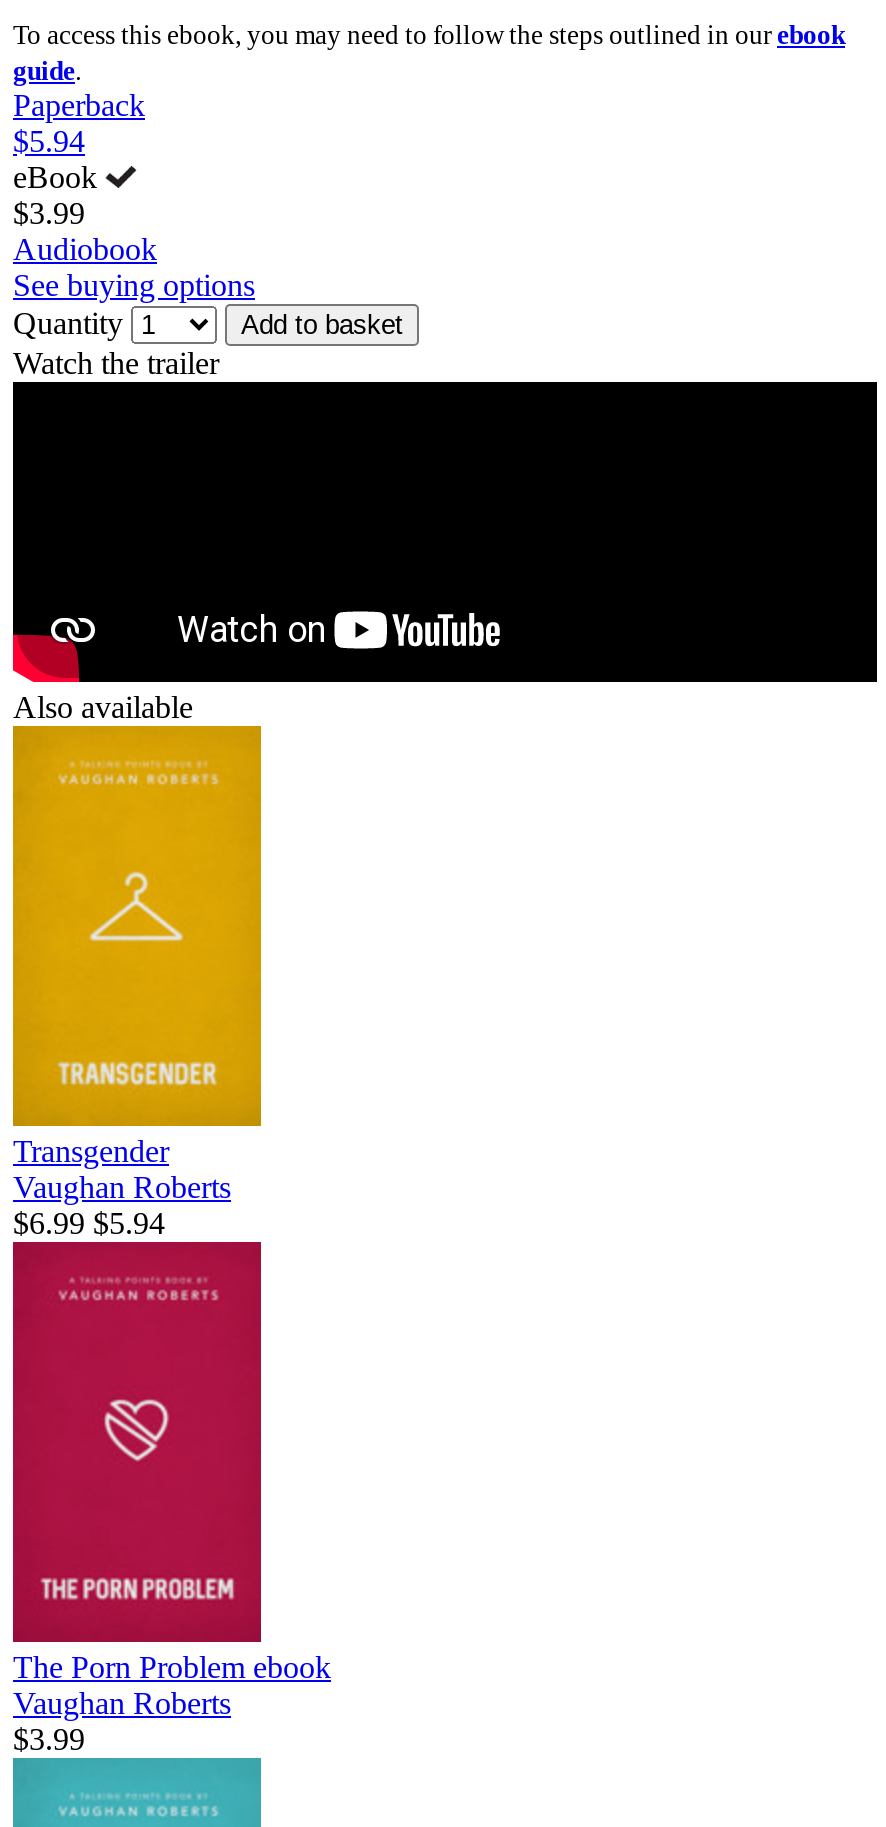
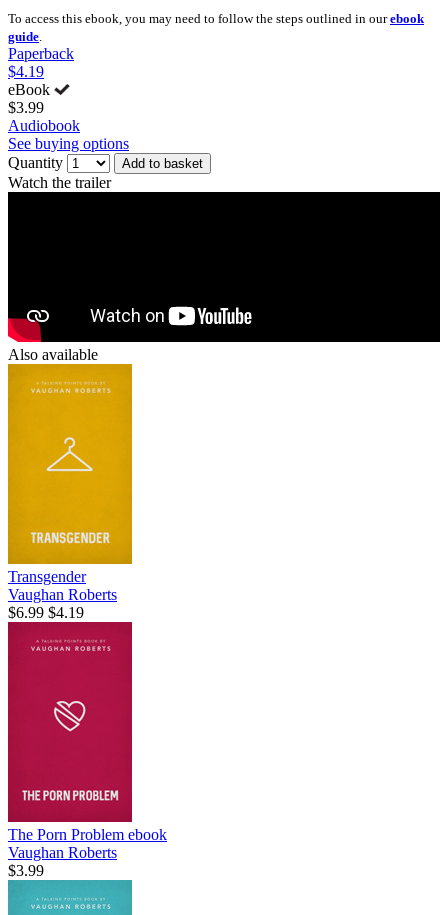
- $5.94
+ $4.19

- $6.99 $5.94
+ $6.99 $4.19
